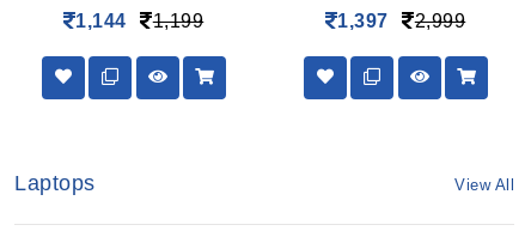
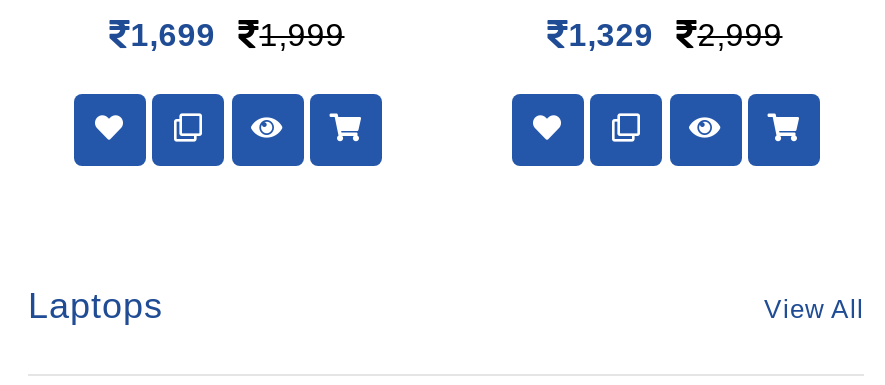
- 1,144
- 1,199
+ 1,699
+ 1,999

- 1,397 2,999
+ 1,329 2,999
